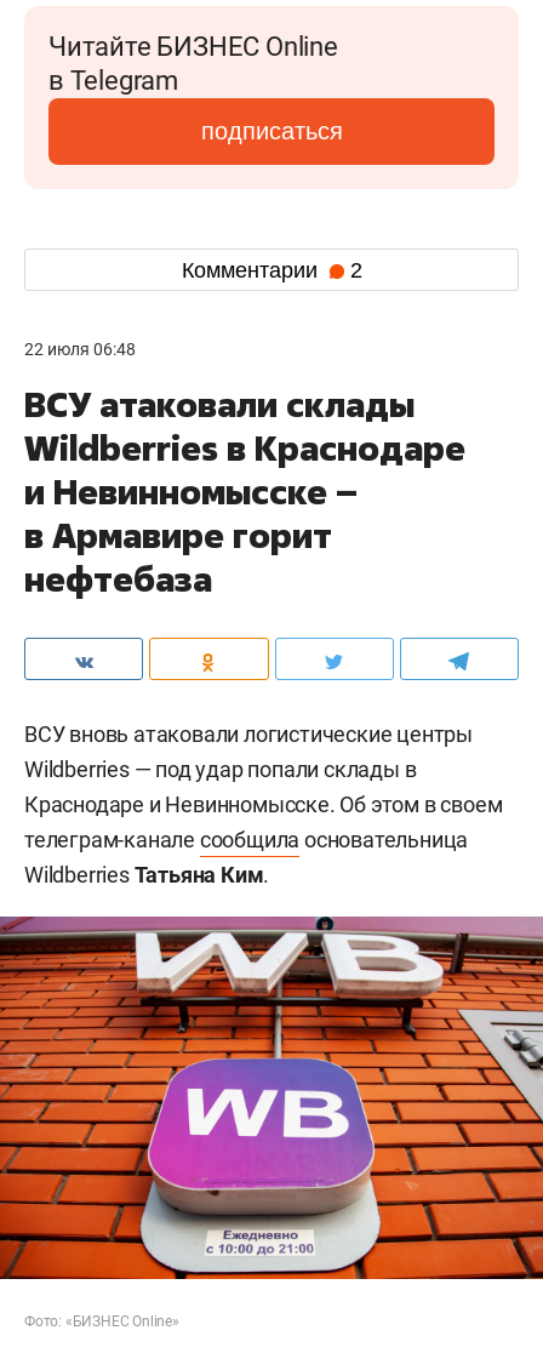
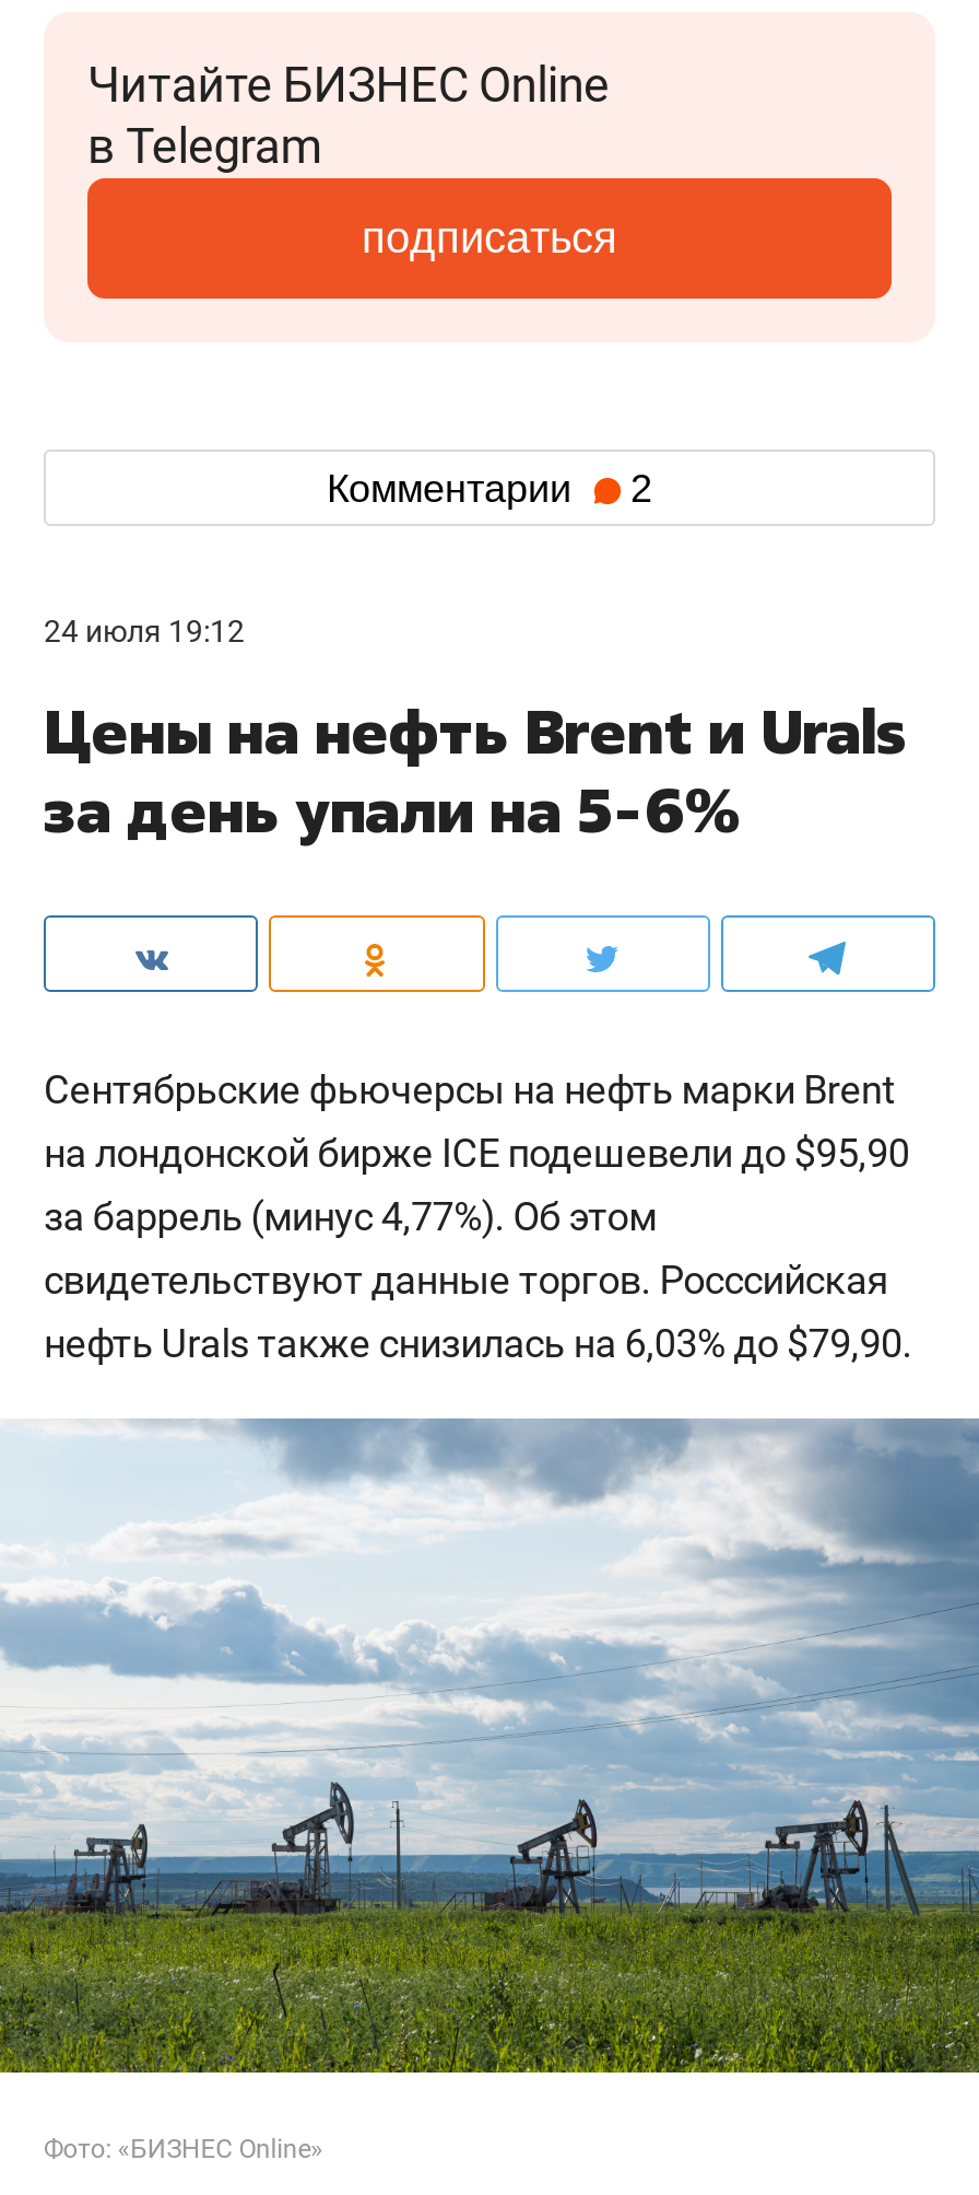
- 22 июля 06:48
+ 24 июля 19:12

- ВСУ атаковали склады
- Wildberries в Краснодаре
- и Невинномысске –
- в Армавире горит
- нефтебаза
+ Цены на нефть Brent и Urals
+ за день упали на 5-6%

- ВСУ вновь атаковали логистические центры
- Wildberries — под удар попали склады в
- Краснодаре и Невинномысске. Об этом в своем
- телеграм-канале сообщила основательница
- Wildberries Татьяна Ким.
+ Сентябрьские фьючерсы на нефть марки Brent
+ на лондонской бирже ICE подешевели до $95,90
+ за баррель (минус 4,77%). Об этом
+ свидетельствуют данные торгов. Росссийская
+ нефть Urals также снизилась на 6,03% до $79,90.

- [image]
+ [image]
